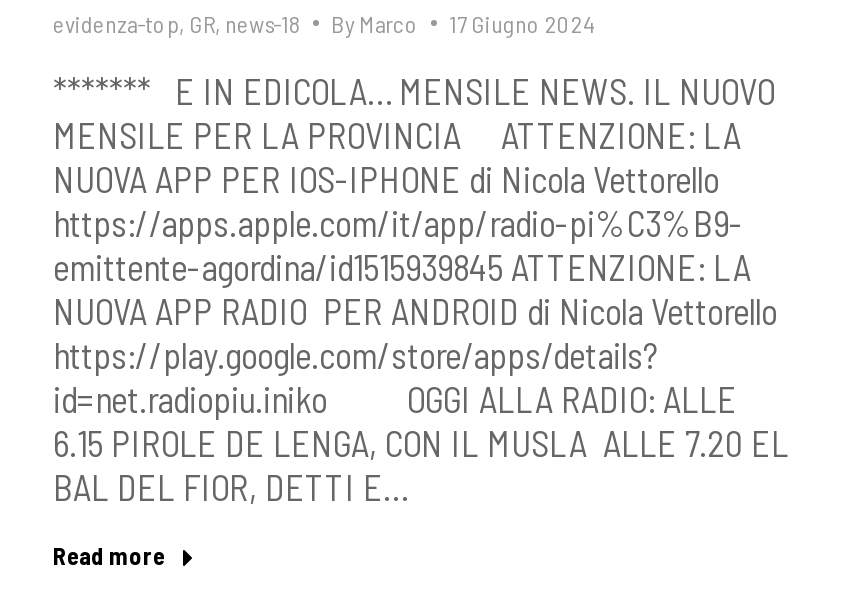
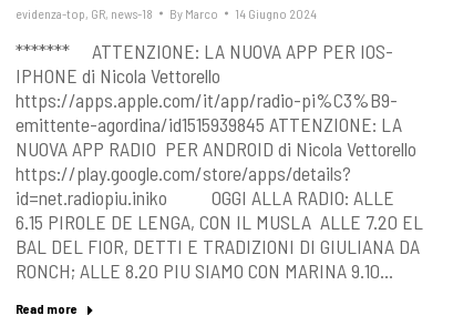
- evidenza-top, GR, news-18 By Marco 17 Giugno 2024
+ evidenza-top, GR, news-18 By Marco 14 Giugno 2024

- ******* E IN EDICOLA… MENSILE NEWS. IL NUOVO
- MENSILE PER LA PROVINCIA ATTENZIONE: LA
- NUOVA APP PER IOS-IPHONE di Nicola Vettorello
+ ******* ATTENZIONE: LA NUOVA APP PER IOS-
+ IPHONE di Nicola Vettorello

moved up: https://apps.apple.com/it/app/radio-pi%C3%B9- | emittente-agordina/id1515939845 ATTENZIONE: LA | NUOVA APP RADIO PER ANDROID di Nicola Vettorello | https://play.google.com/store/apps/details? | id=net.radiopiu.iniko OGGI ALLA RADIO: ALLE | 6.15 PIROLE DE LENGA, CON IL MUSLA ALLE 7.20 EL

- BAL DEL FIOR, DETTI E…
+ BAL DEL FIOR, DETTI E TRADIZIONI DI GIULIANA DA
+ RONCH; ALLE 8.20 PIU SIAMO CON MARINA 9.10…
